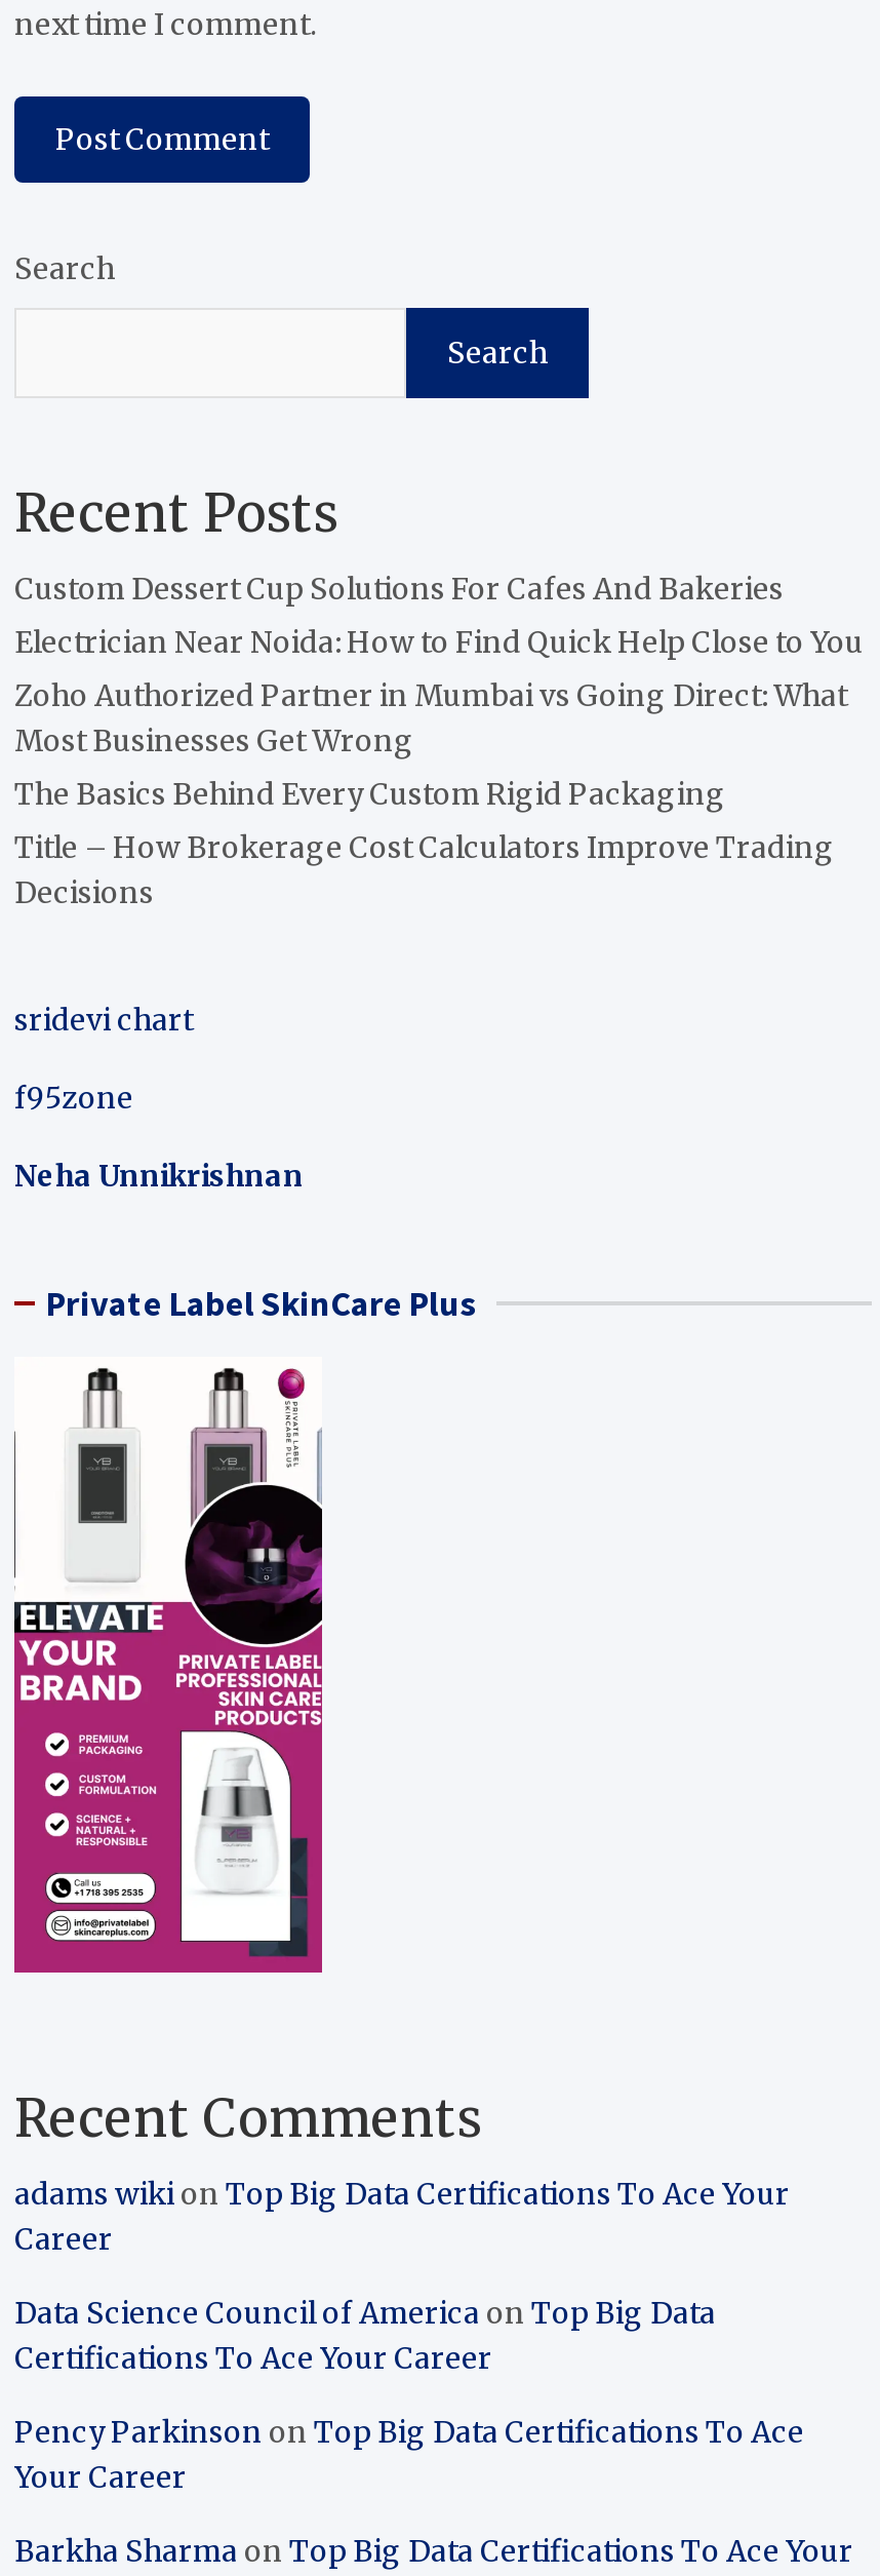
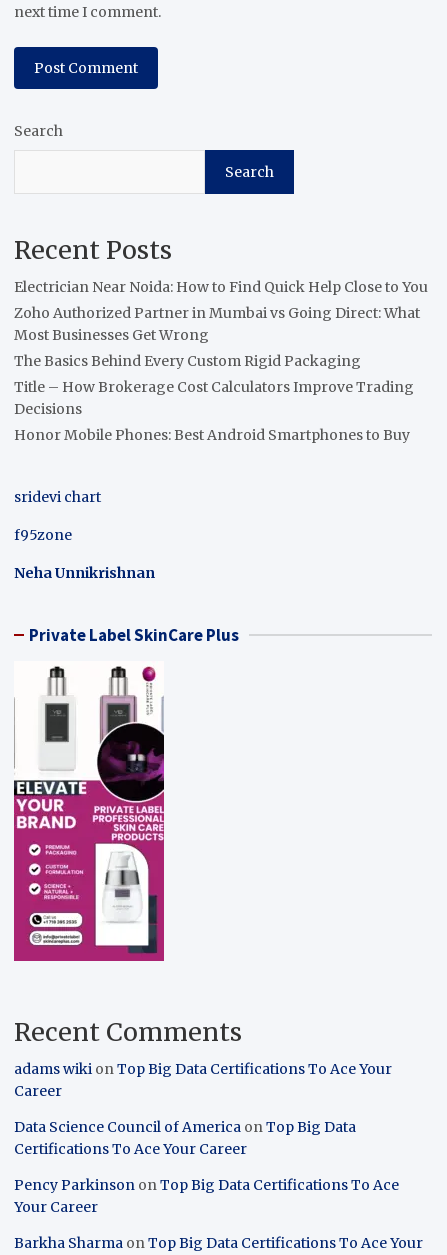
- Custom Dessert Cup Solutions For Cafes And Bakeries

moved up: Electrician Near Noida: How to Find Quick Help Close to You | Zoho Authorized Partner in Mumbai vs Going Direct: What | Most Businesses Get Wrong | The Basics Behind Every Custom Rigid Packaging | Title – How Brokerage Cost Calculators Improve Trading | Decisions

+ Honor Mobile Phones: Best Android Smartphones to Buy
